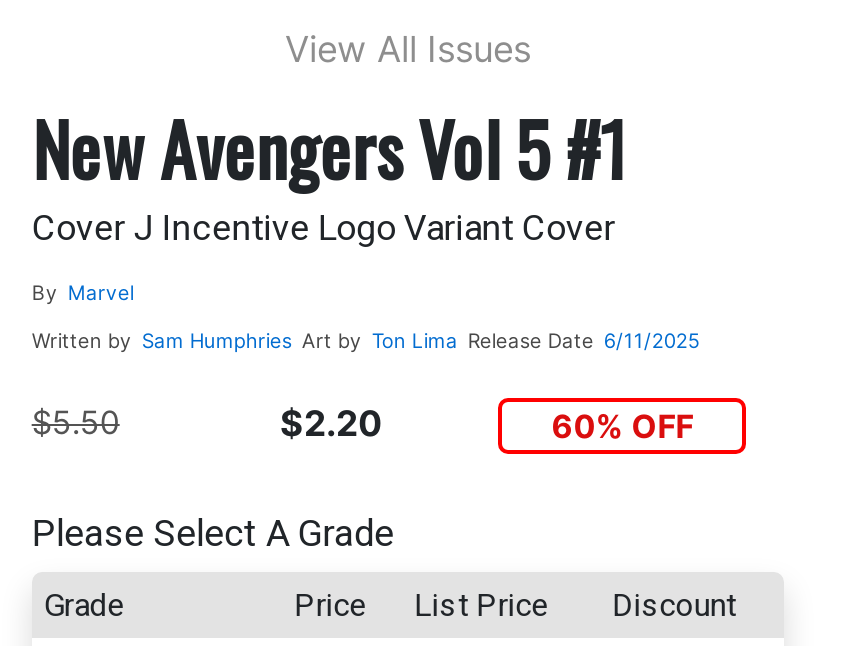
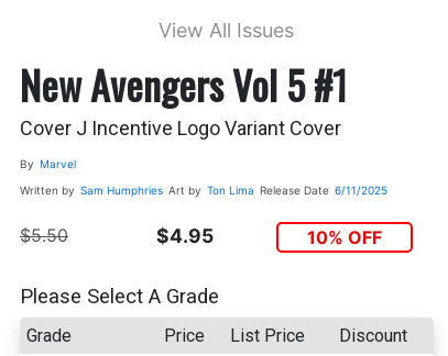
- $2.20
+ $4.95

- 60% OFF
+ 10% OFF
